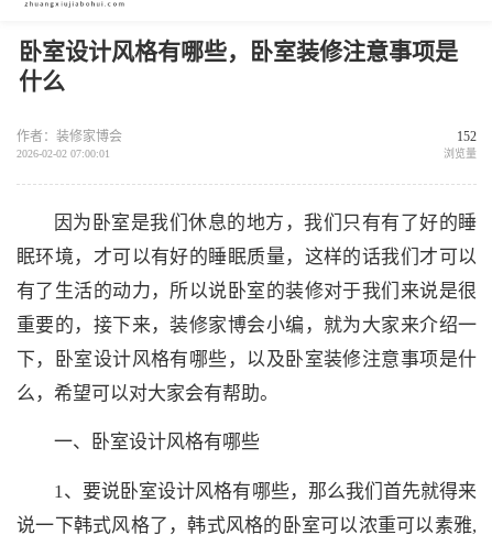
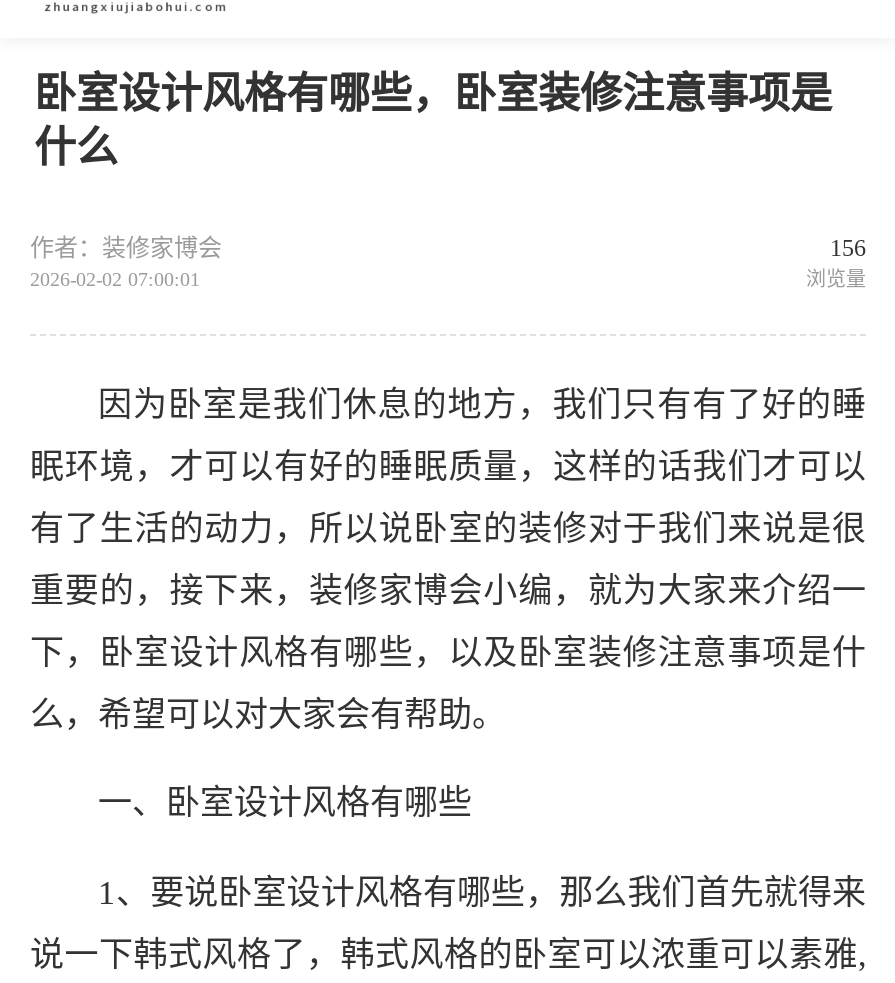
- 152
+ 156
